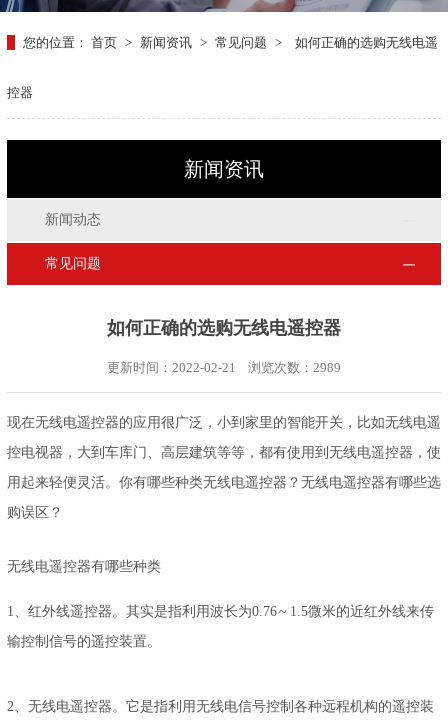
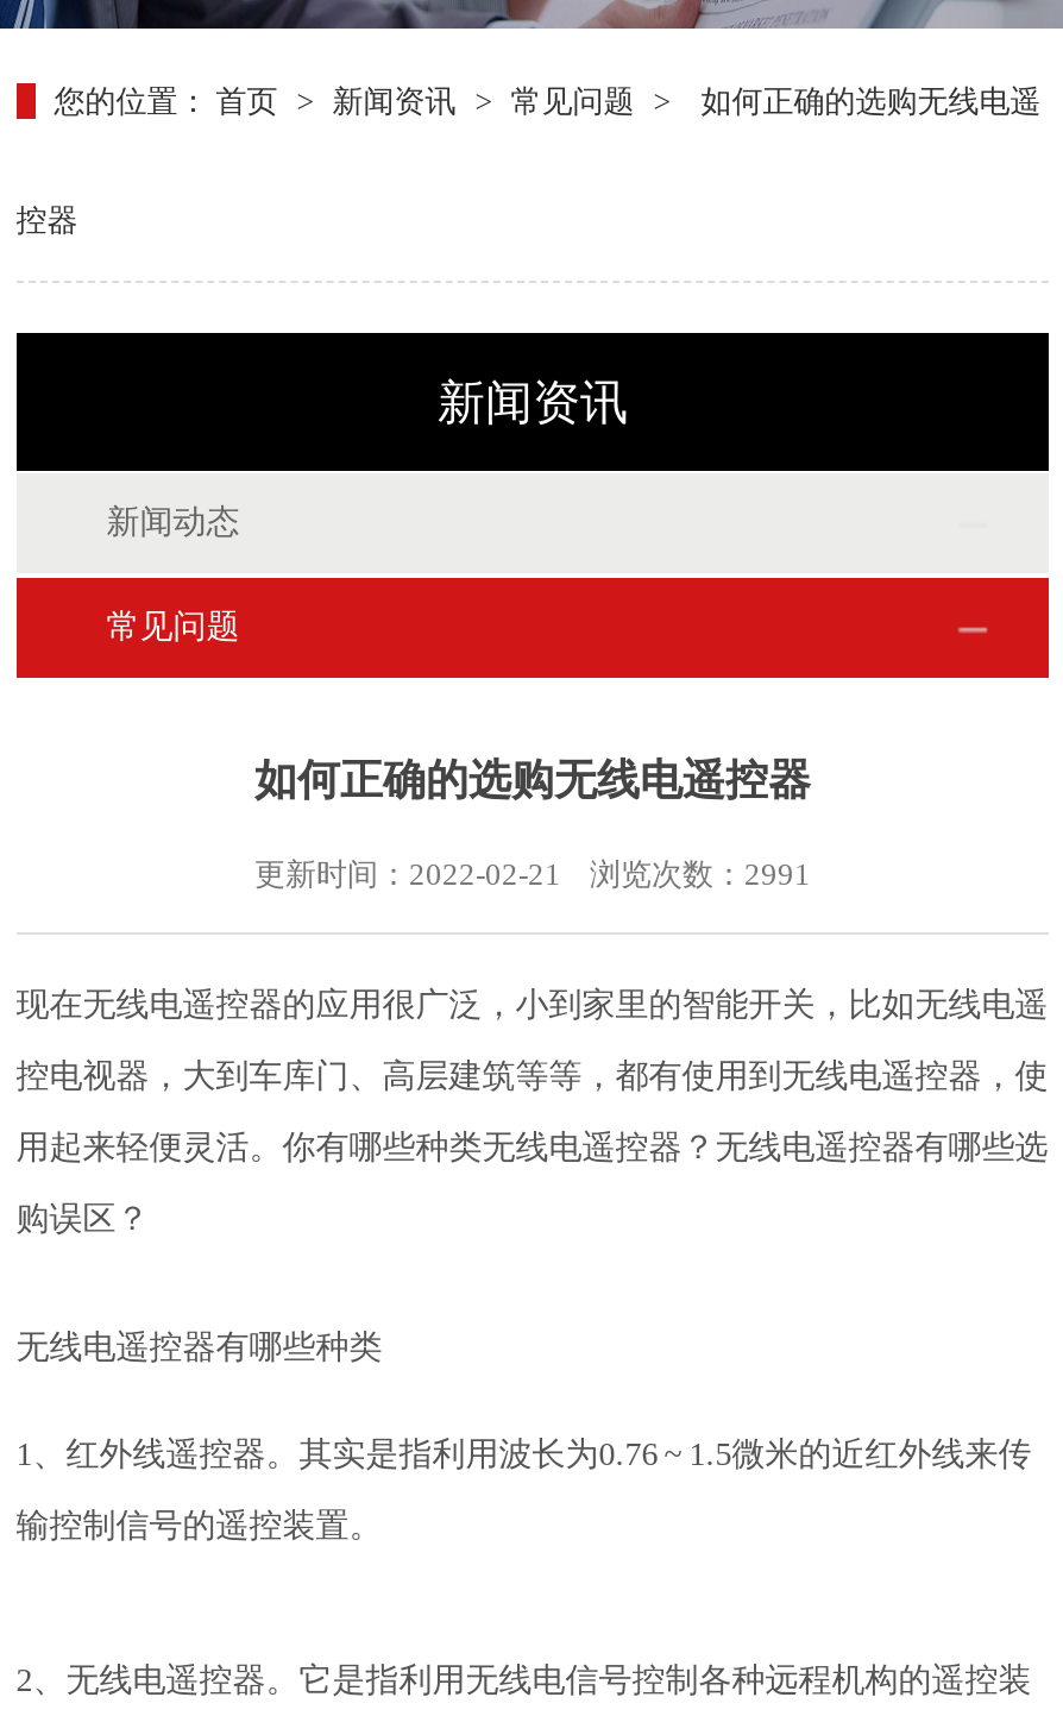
- 更新时间：2022-02-21 浏览次数：2989
+ 更新时间：2022-02-21 浏览次数：2991
